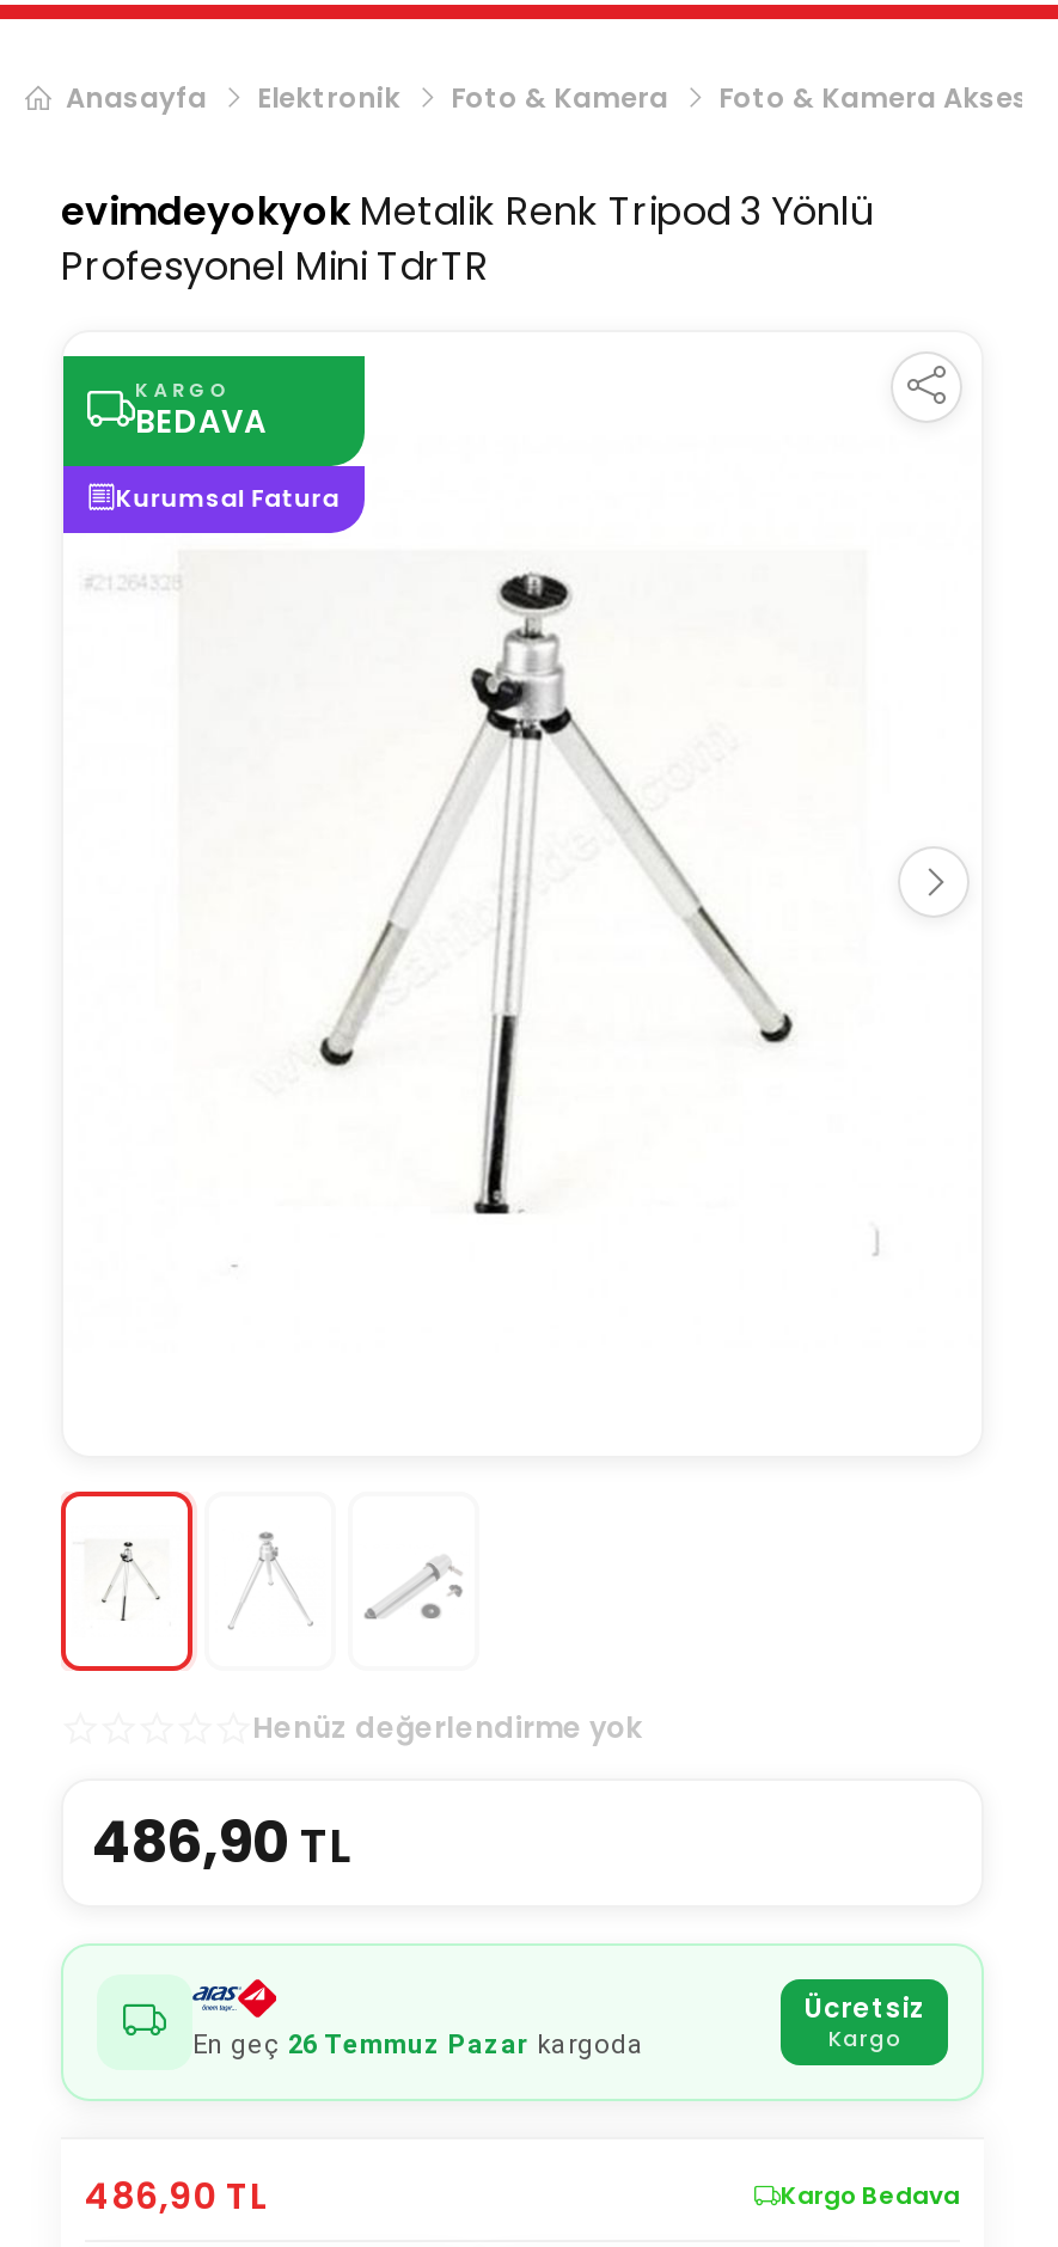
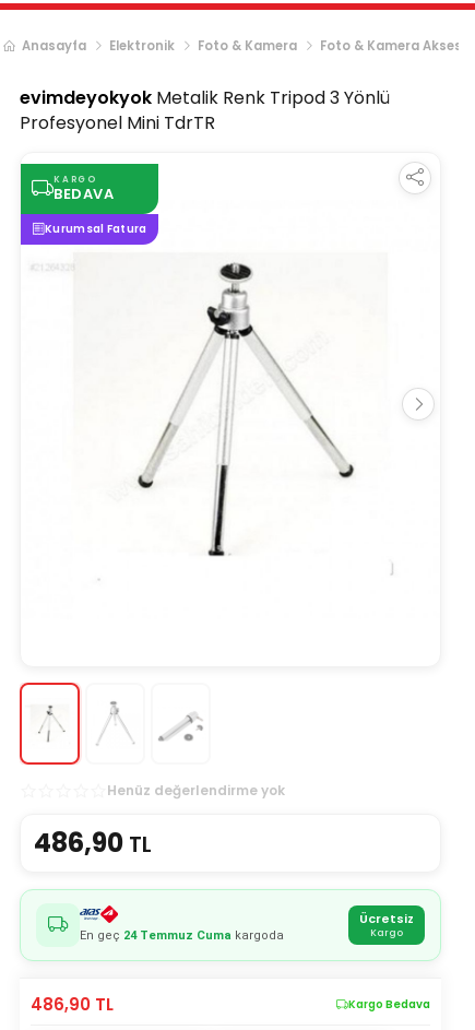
- En geç 26 Temmuz Pazar kargoda
+ En geç 24 Temmuz Cuma kargoda
